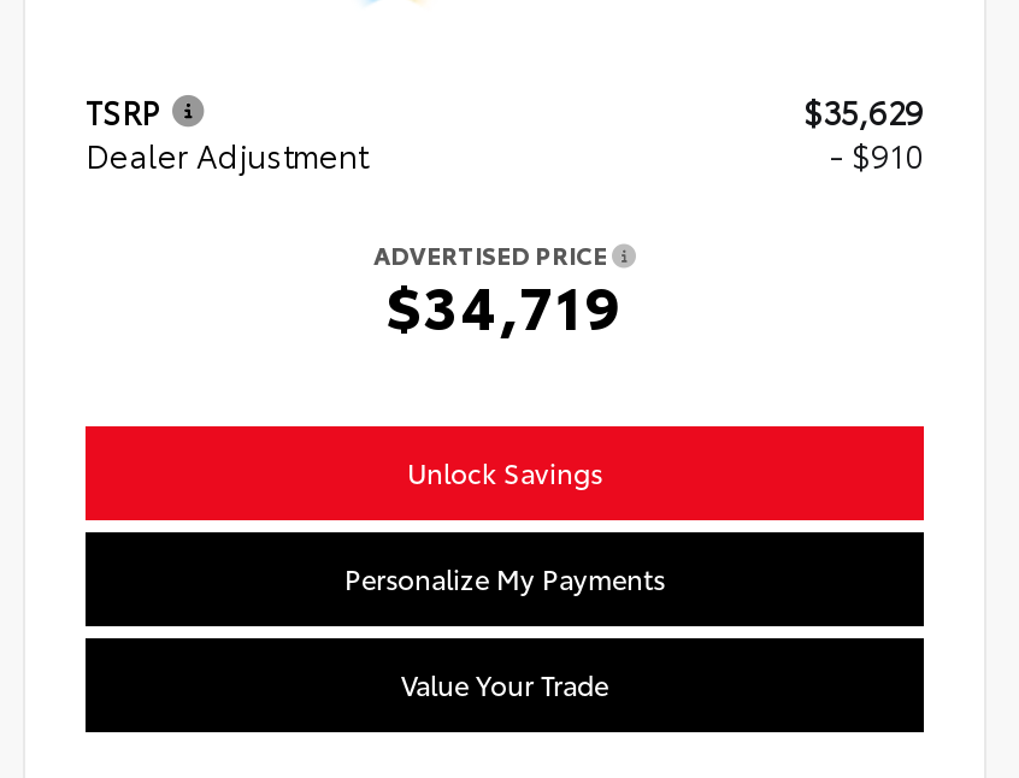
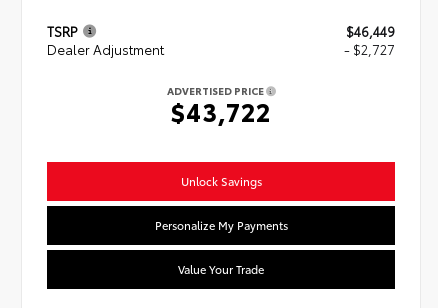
- $35,629
+ $46,449

- - $910
+ - $2,727

- $34,719
+ $43,722
